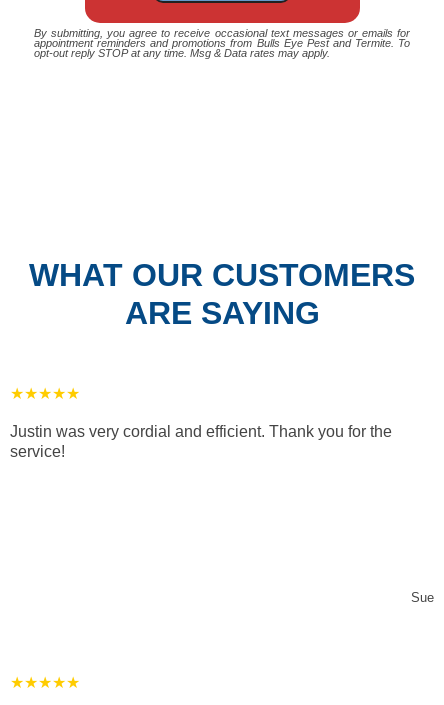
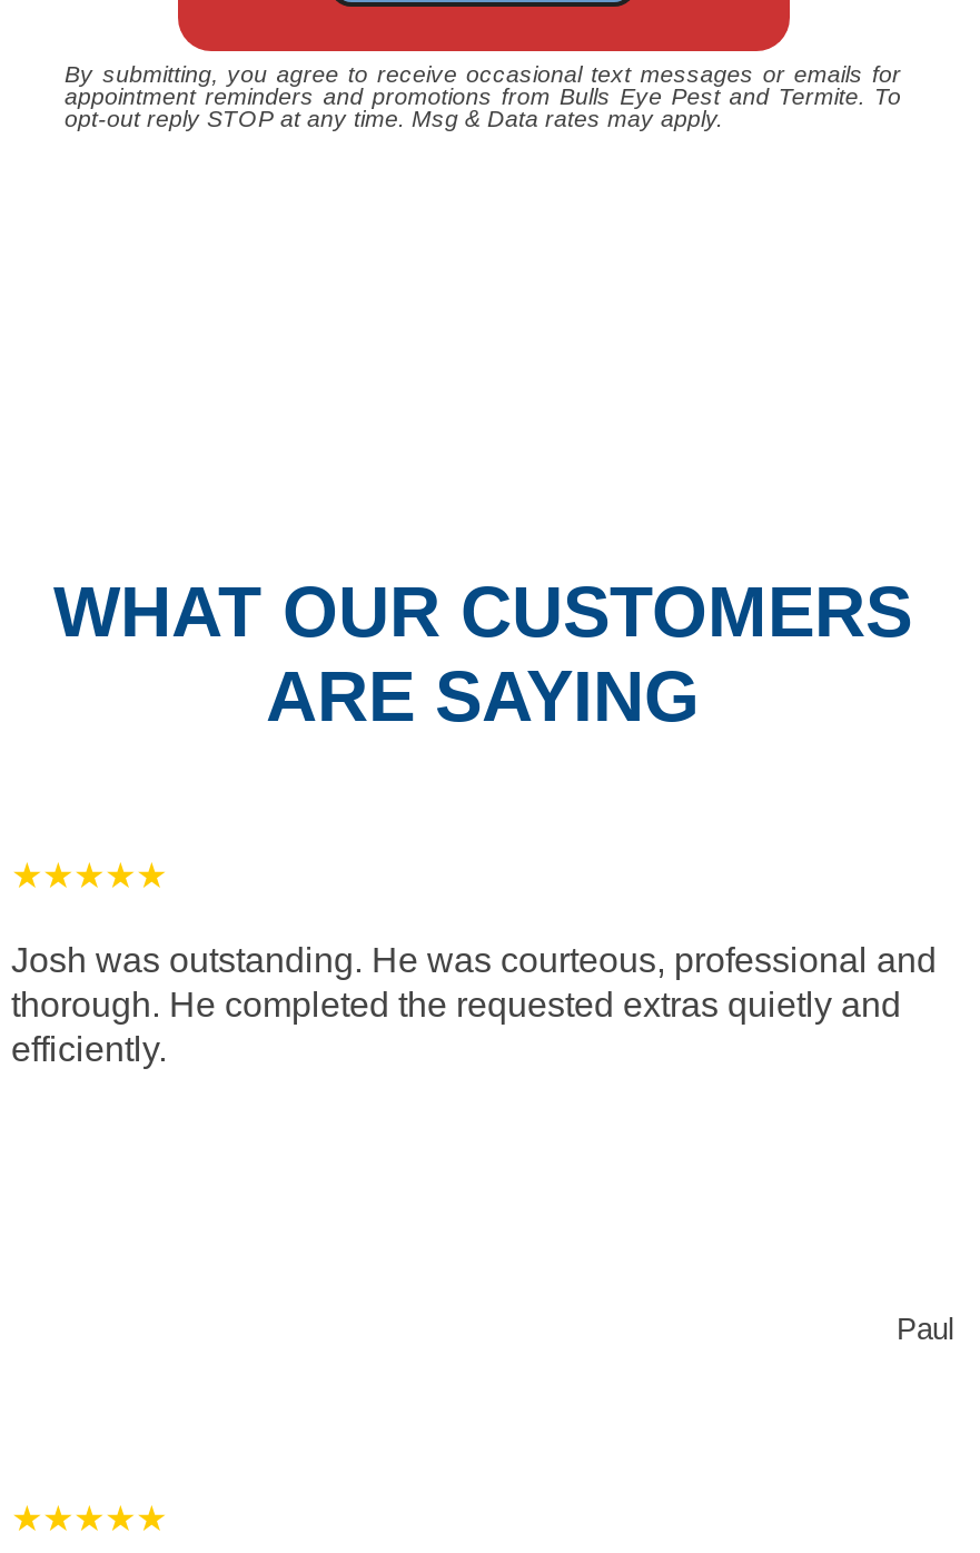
- Justin was very cordial and efficient. Thank you for the
- service!
+ Josh was outstanding. He was courteous, professional and
+ thorough. He completed the requested extras quietly and
+ efficiently.

- Sue
+ Paul
